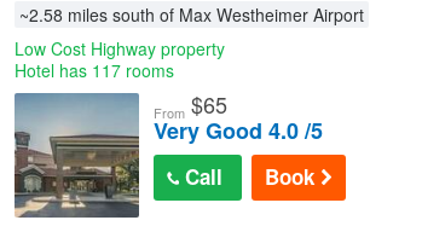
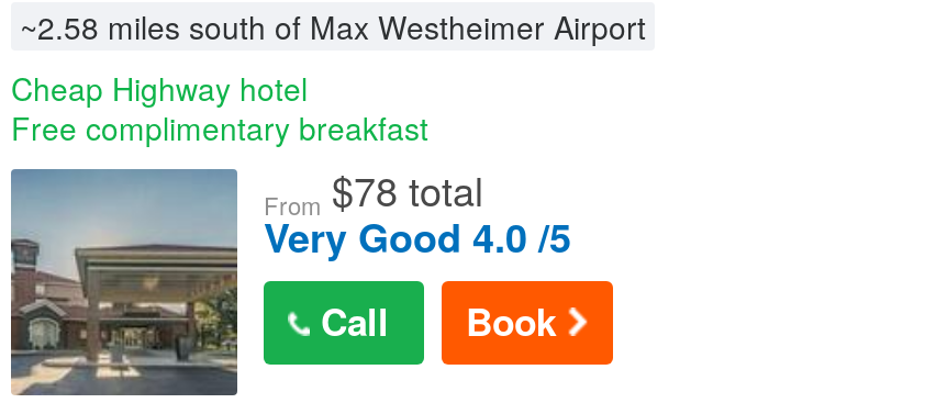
- Low Cost Highway property
- Hotel has 117 rooms
- From $65
+ Cheap Highway hotel
+ Free complimentary breakfast
+ From $78 total
